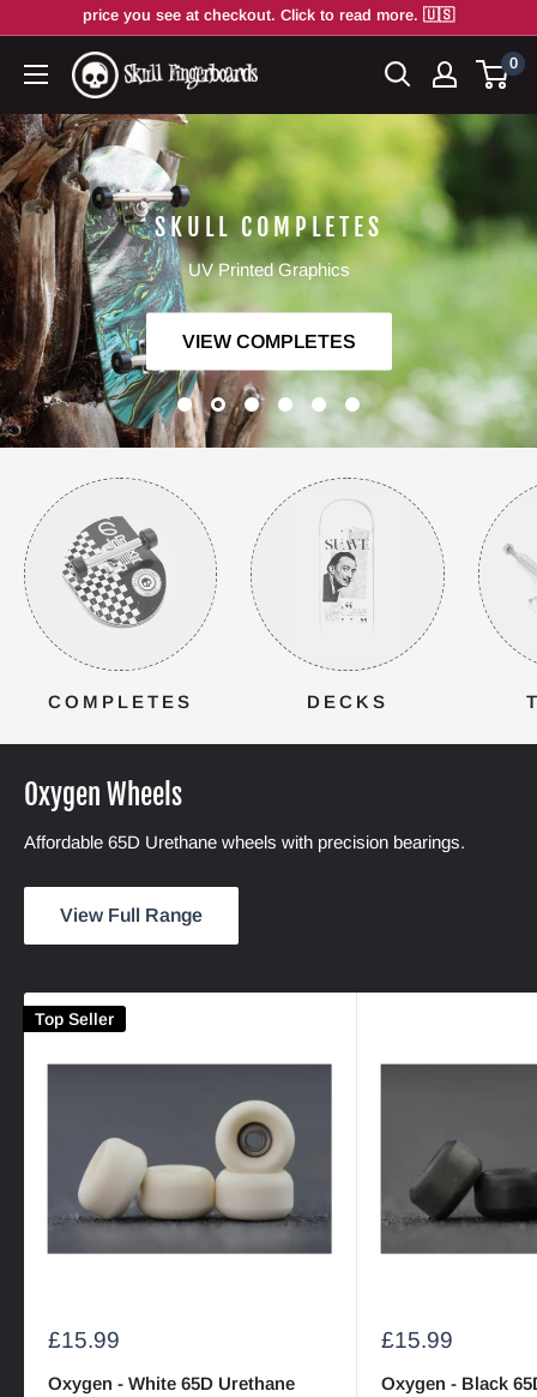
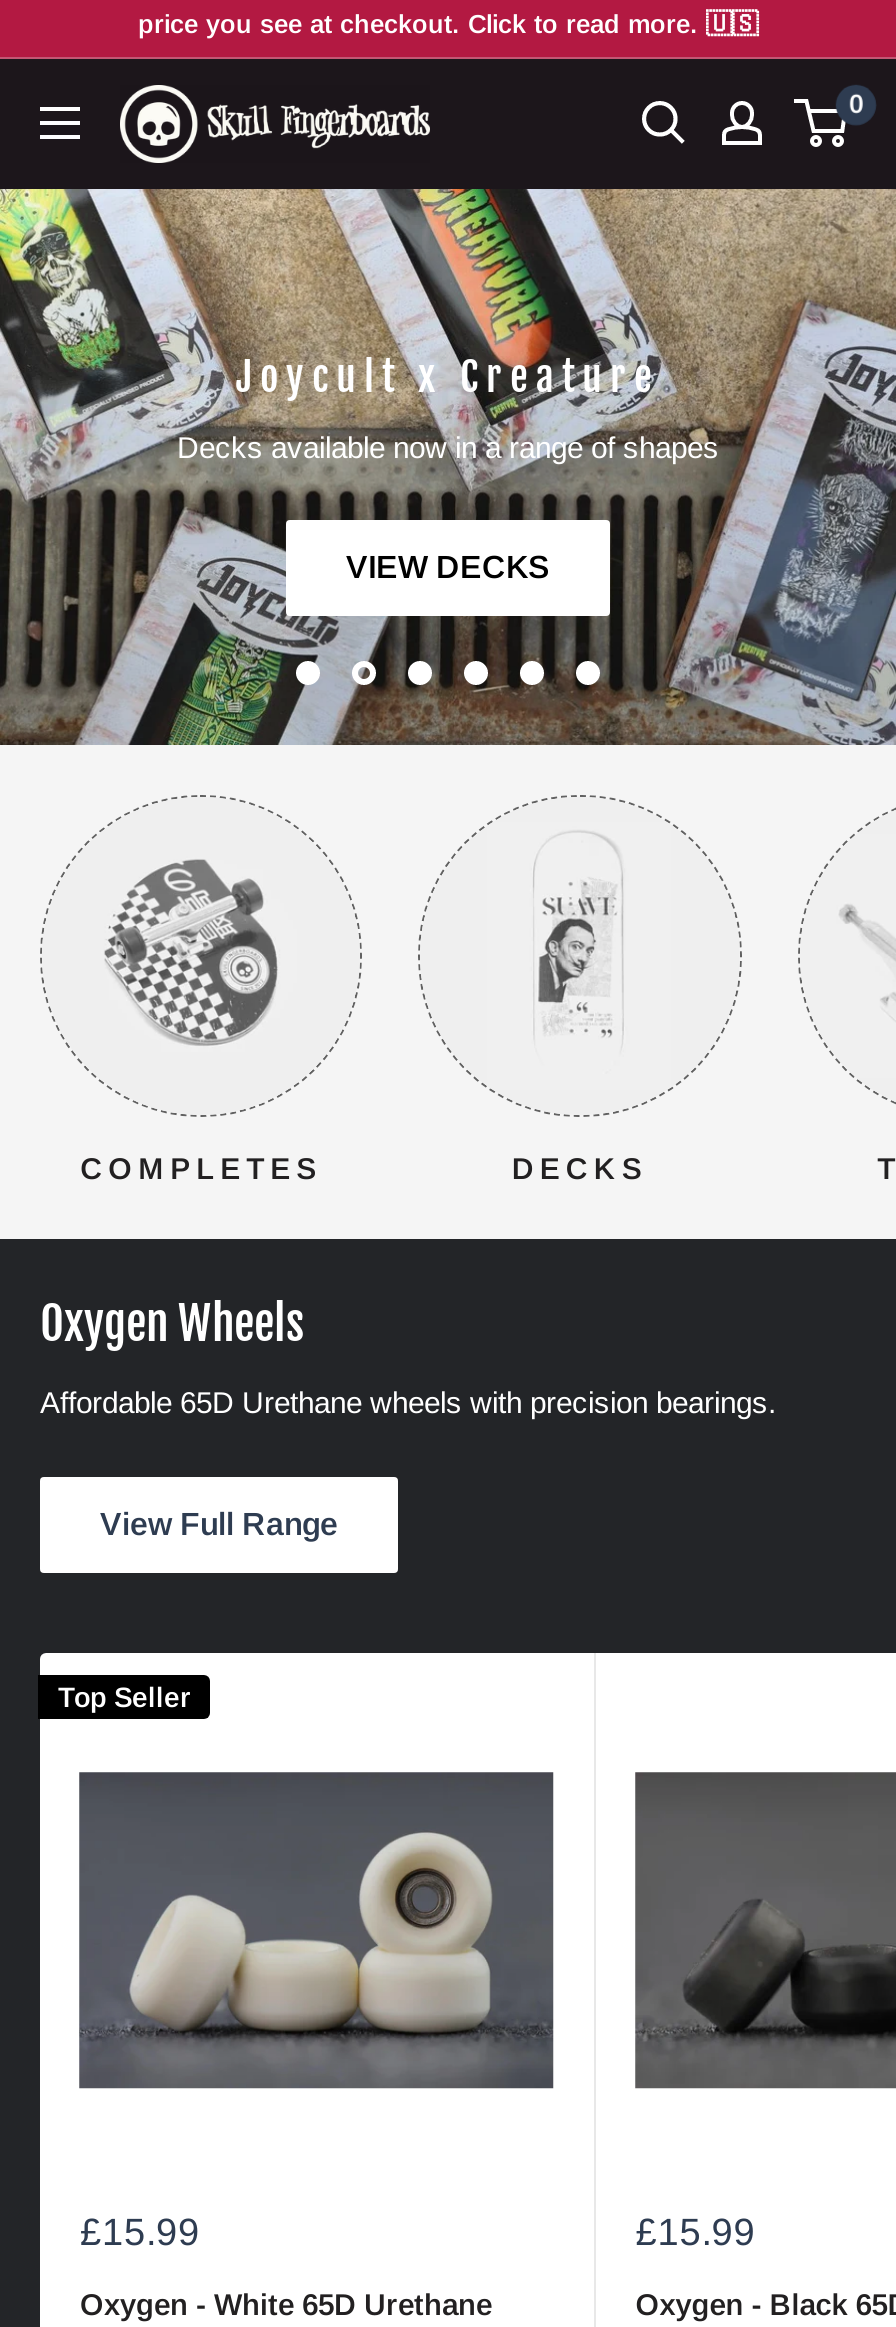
- [image]
- SKULL COMPLETES
+ [image]
+ Joycult x Creature

- UV Printed Graphics
+ Decks available now in a range of shapes

- VIEW COMPLETES
+ VIEW DECKS
